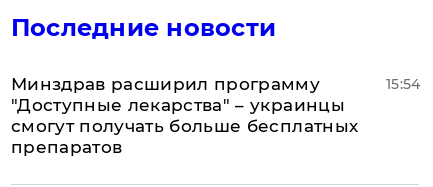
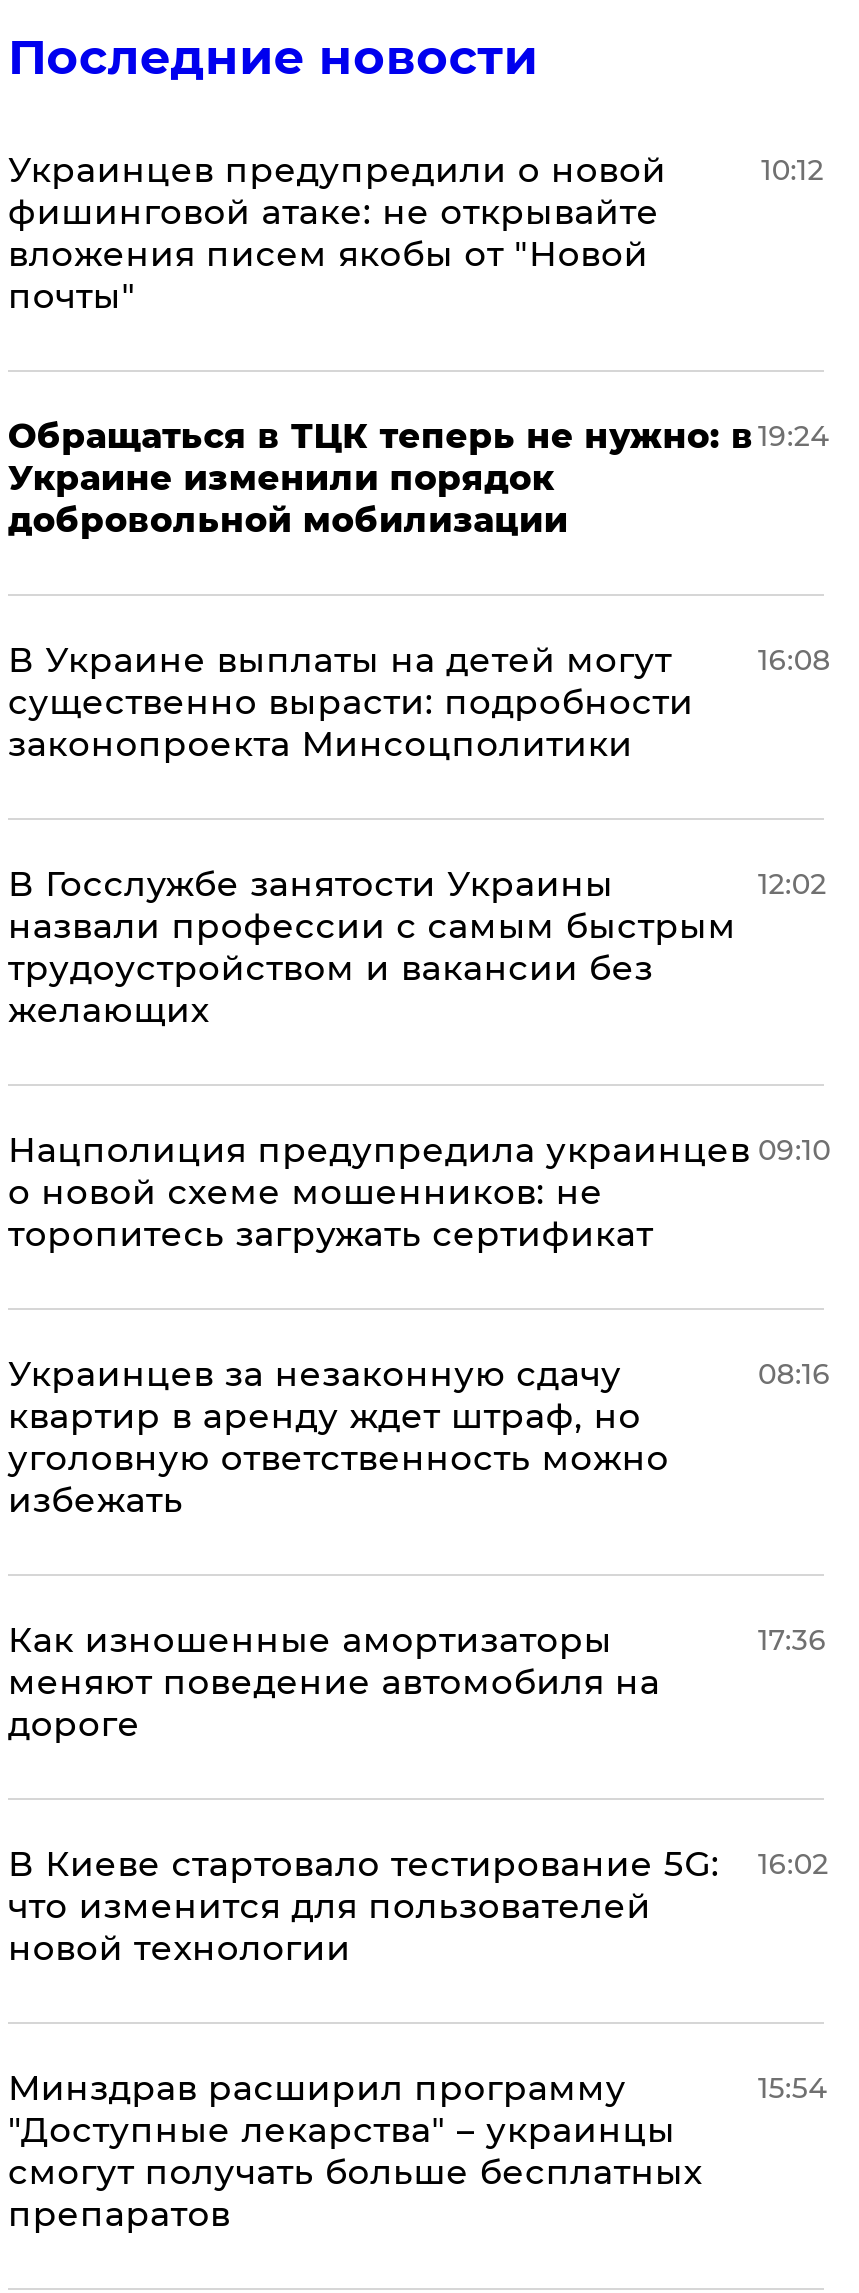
+ Украинцев предупредили о новой
+ фишинговой атаке: не открывайте
+ вложения писем якобы от "Новой
+ почты"

+ Обращаться в ТЦК теперь не нужно: в
+ Украине изменили порядок
+ добровольной мобилизации

+ В Украине выплаты на детей могут
+ существенно вырасти: подробности
+ законопроекта Минсоцполитики

+ В Госслужбе занятости Украины
+ назвали профессии с самым быстрым
+ трудоустройством и вакансии без
+ желающих

+ Нацполиция предупредила украинцев
+ о новой схеме мошенников: не
+ торопитесь загружать сертификат

+ Украинцев за незаконную сдачу
+ квартир в аренду ждет штраф, но
+ уголовную ответственность можно
+ избежать

+ Как изношенные амортизаторы
+ меняют поведение автомобиля на
+ дороге

+ В Киеве стартовало тестирование 5G:
+ что изменится для пользователей
+ новой технологии

+ 19:24

+ 16:08

+ 12:02

+ 09:10

+ 08:16

+ 17:36

+ 16:02

+ 10:12
